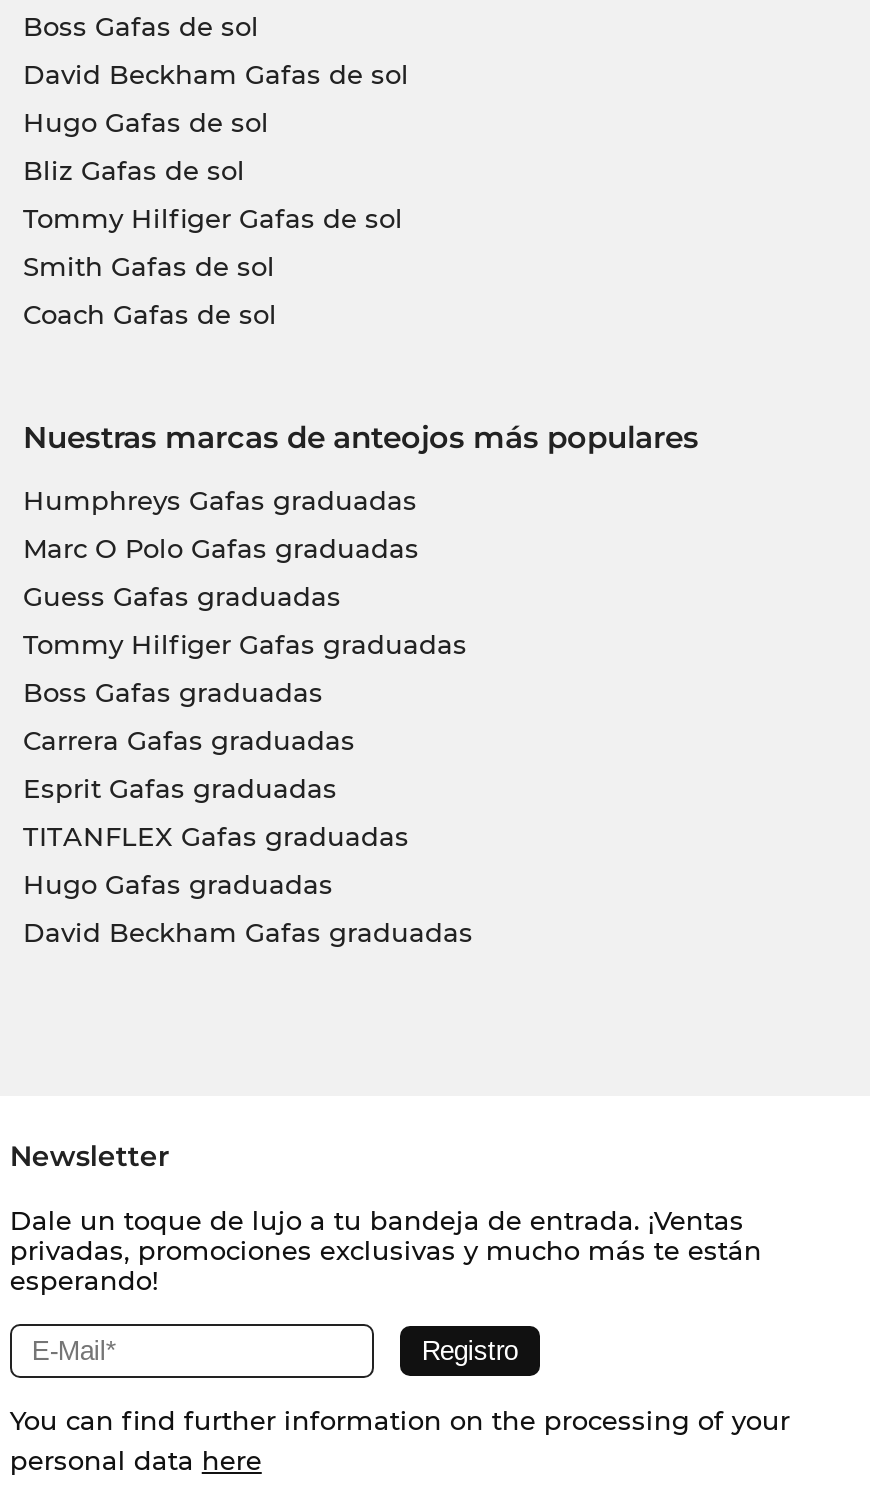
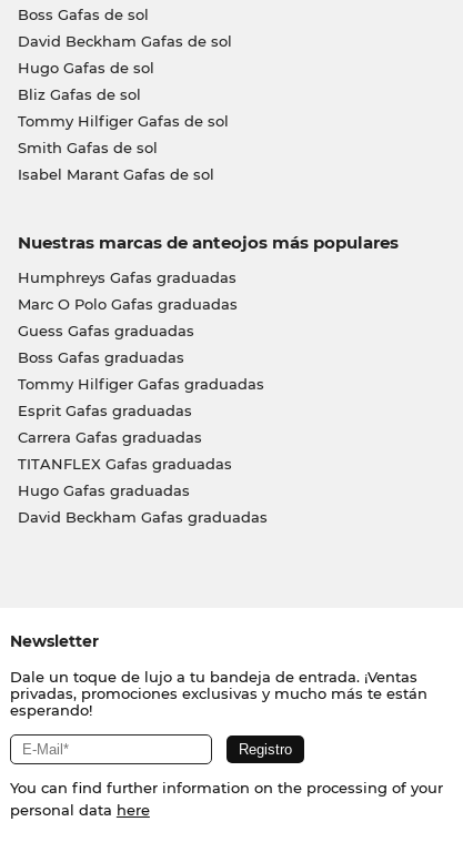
- Coach Gafas de sol
+ Isabel Marant Gafas de sol

moved down: Tommy Hilfiger Gafas graduadas

moved up: Boss Gafas graduadas

moved down: Carrera Gafas graduadas

moved up: Esprit Gafas graduadas
